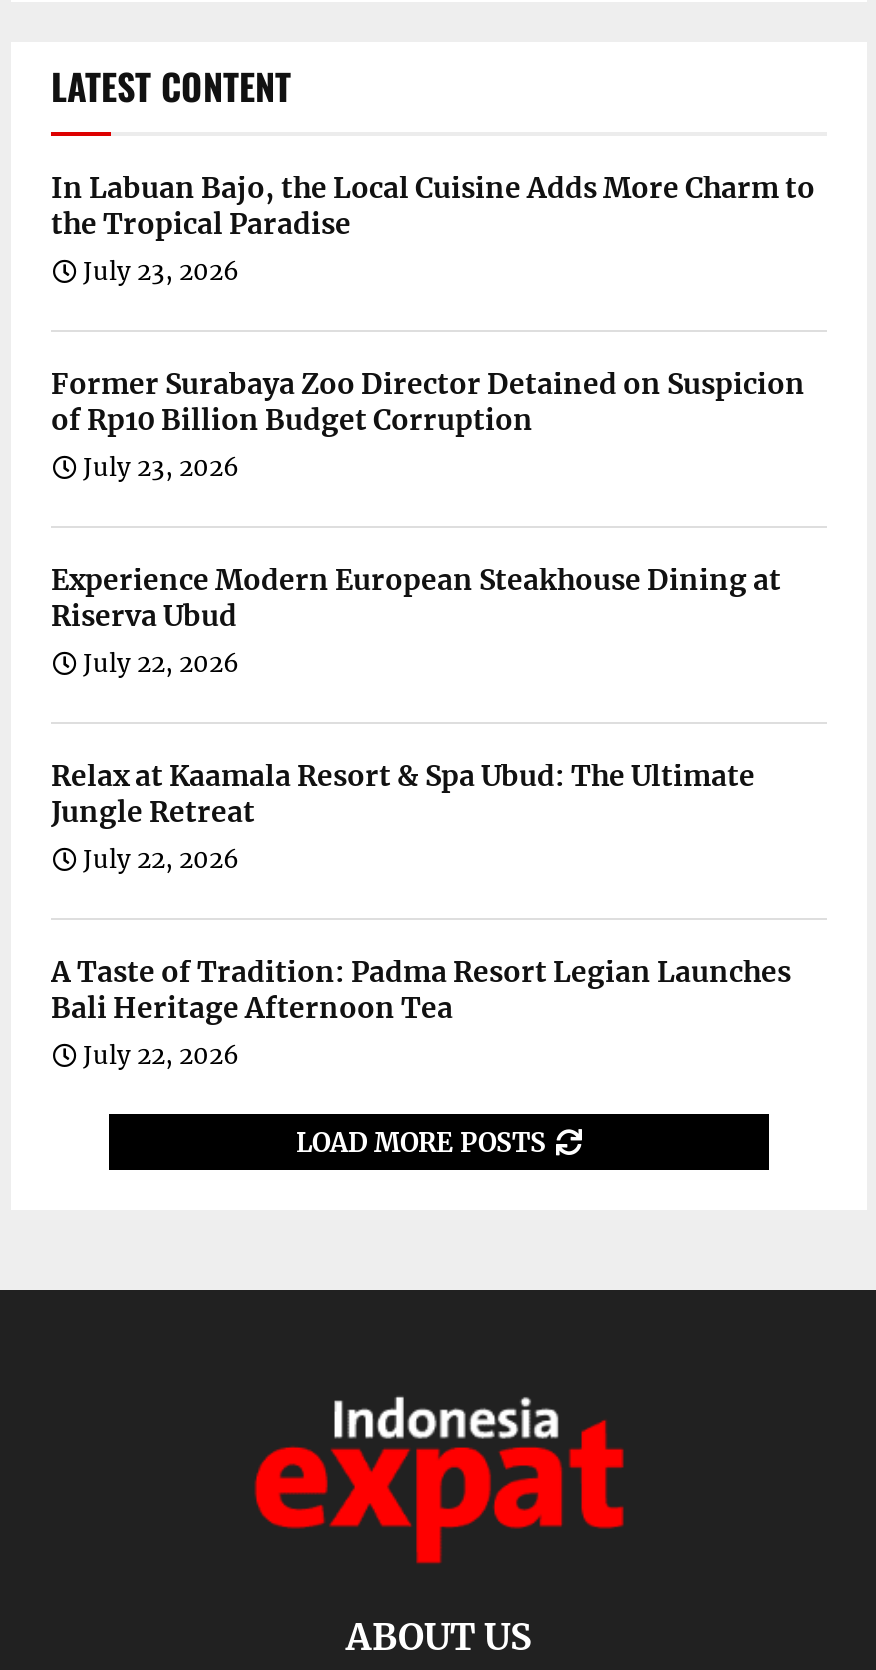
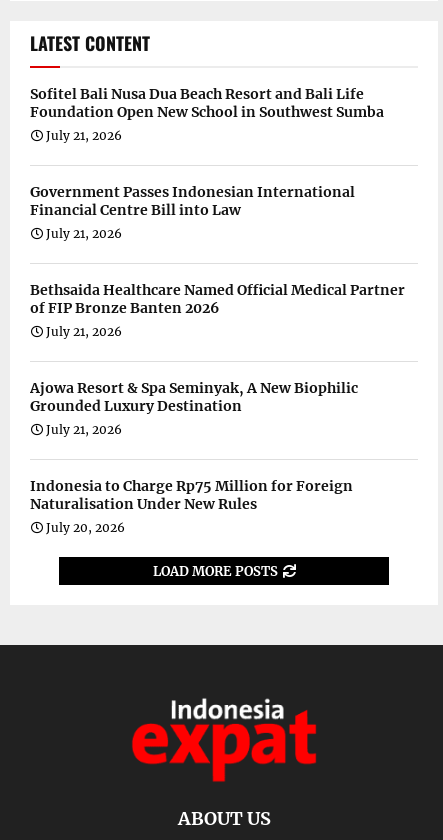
- In Labuan Bajo, the Local Cuisine Adds More Charm to
- the Tropical Paradise
- July 23, 2026
+ Sofitel Bali Nusa Dua Beach Resort and Bali Life
+ Foundation Open New School in Southwest Sumba
+ July 21, 2026

- Former Surabaya Zoo Director Detained on Suspicion
- of Rp10 Billion Budget Corruption
- July 23, 2026
+ Government Passes Indonesian International
+ Financial Centre Bill into Law
+ July 21, 2026

- Experience Modern European Steakhouse Dining at
- Riserva Ubud
- July 22, 2026
+ Bethsaida Healthcare Named Official Medical Partner
+ of FIP Bronze Banten 2026
+ July 21, 2026

- Relax at Kaamala Resort & Spa Ubud: The Ultimate
- Jungle Retreat
- July 22, 2026
+ Ajowa Resort & Spa Seminyak, A New Biophilic
+ Grounded Luxury Destination
+ July 21, 2026

- A Taste of Tradition: Padma Resort Legian Launches
- Bali Heritage Afternoon Tea
- July 22, 2026
+ Indonesia to Charge Rp75 Million for Foreign
+ Naturalisation Under New Rules
+ July 20, 2026
